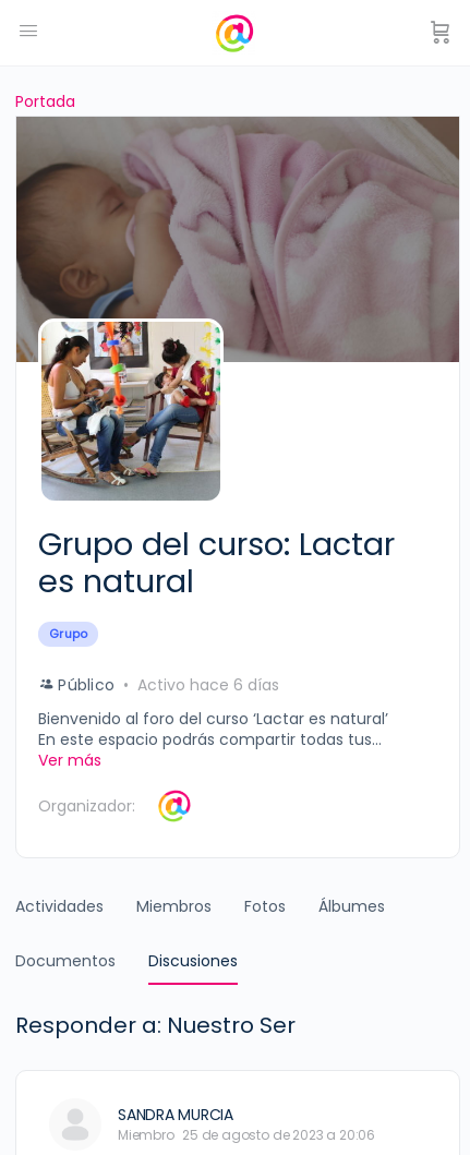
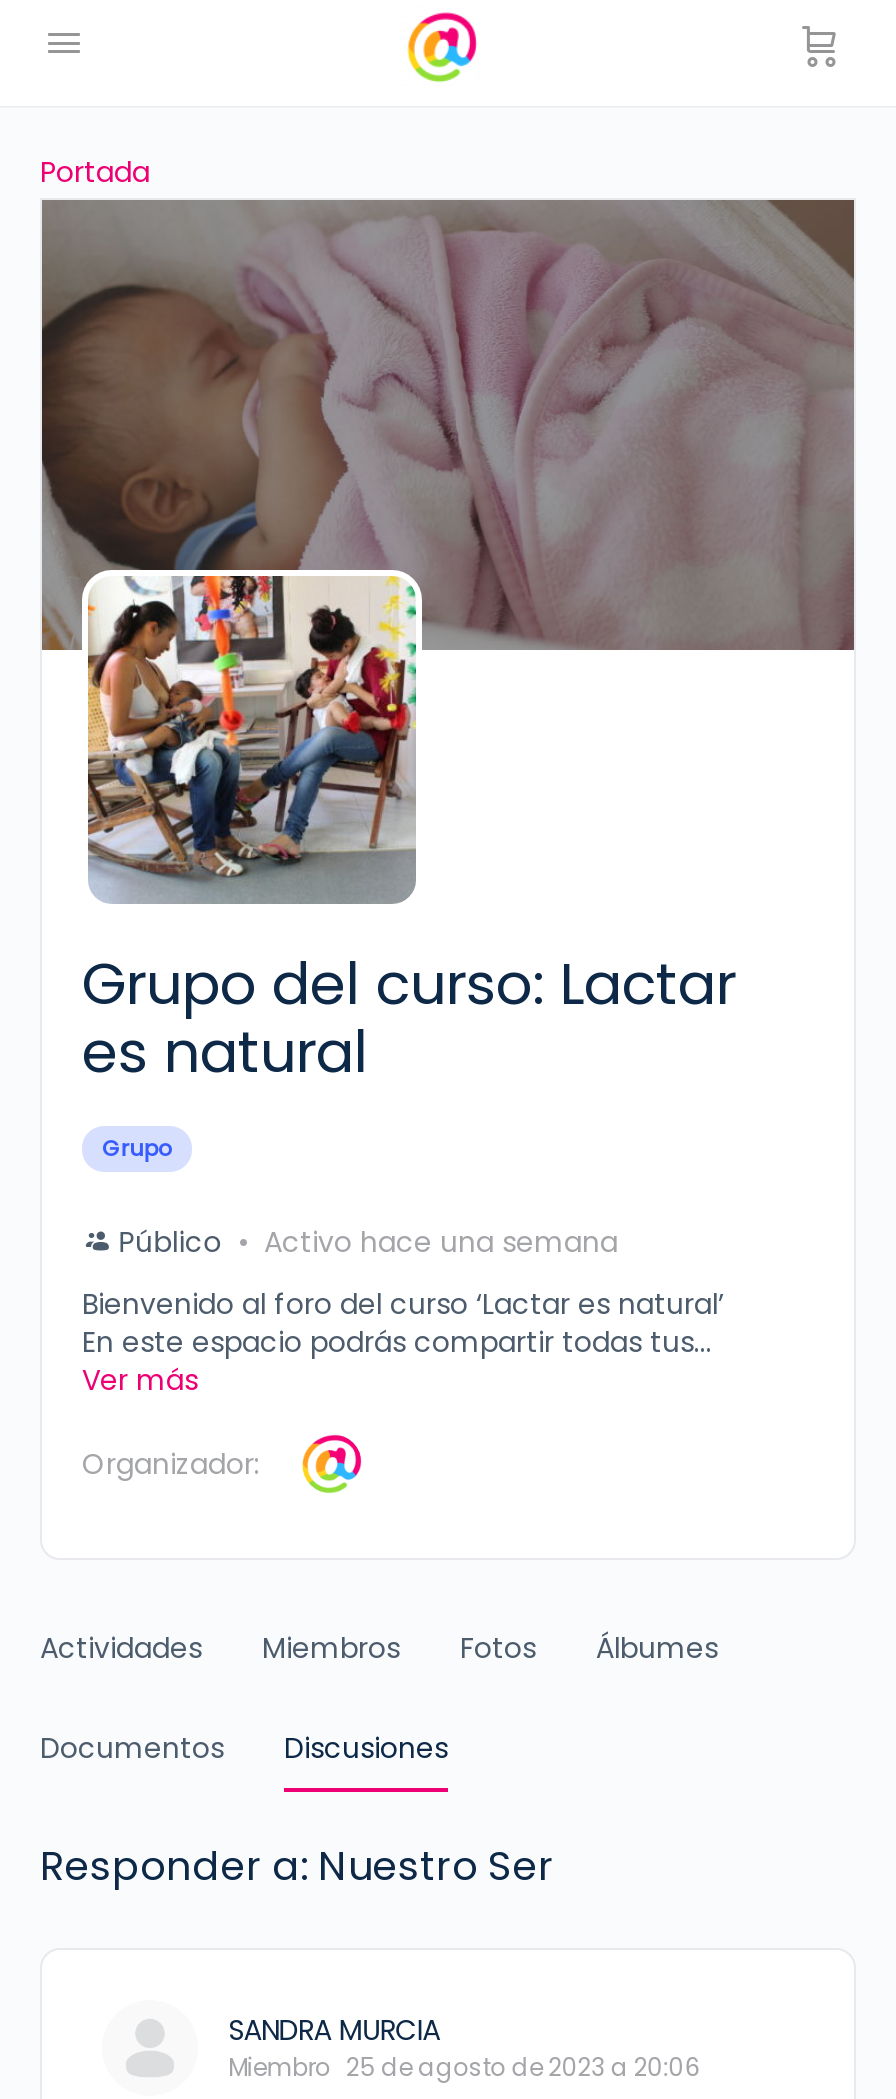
- Activo hace 6 días
+ Activo hace una semana
